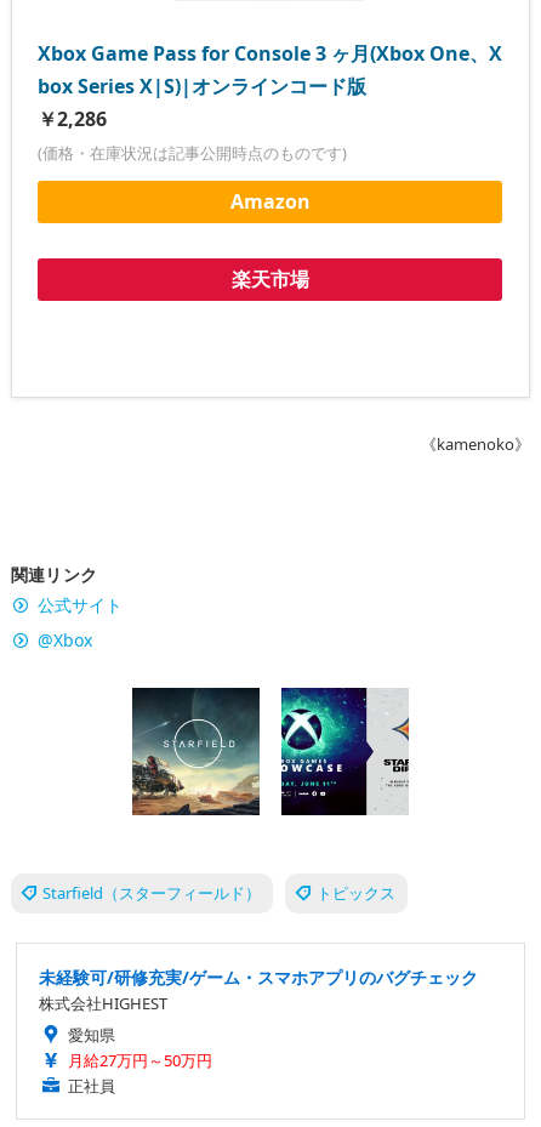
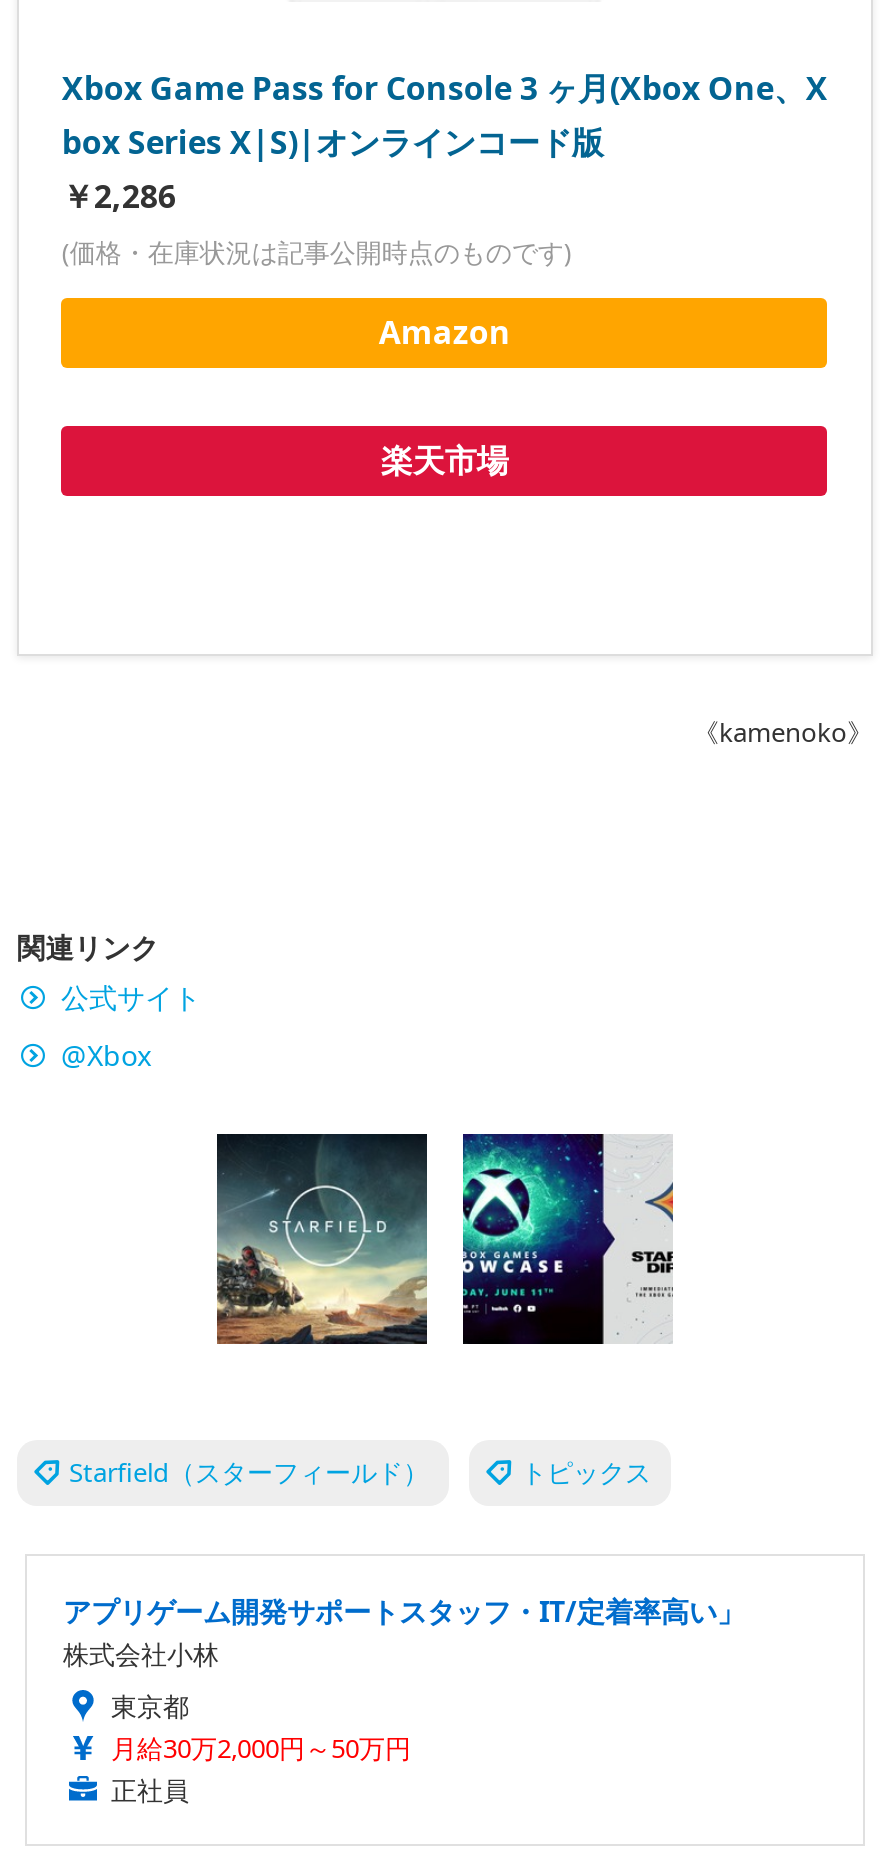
- 未経験可/研修充実/ゲーム・スマホアプリのバグチェック
- 株式会社HIGHEST
- 愛知県
- 月給27万円～50万円
+ アプリゲーム開発サポートスタッフ・IT/定着率高い」
+ 株式会社小林
+ 東京都
+ 月給30万2,000円～50万円
